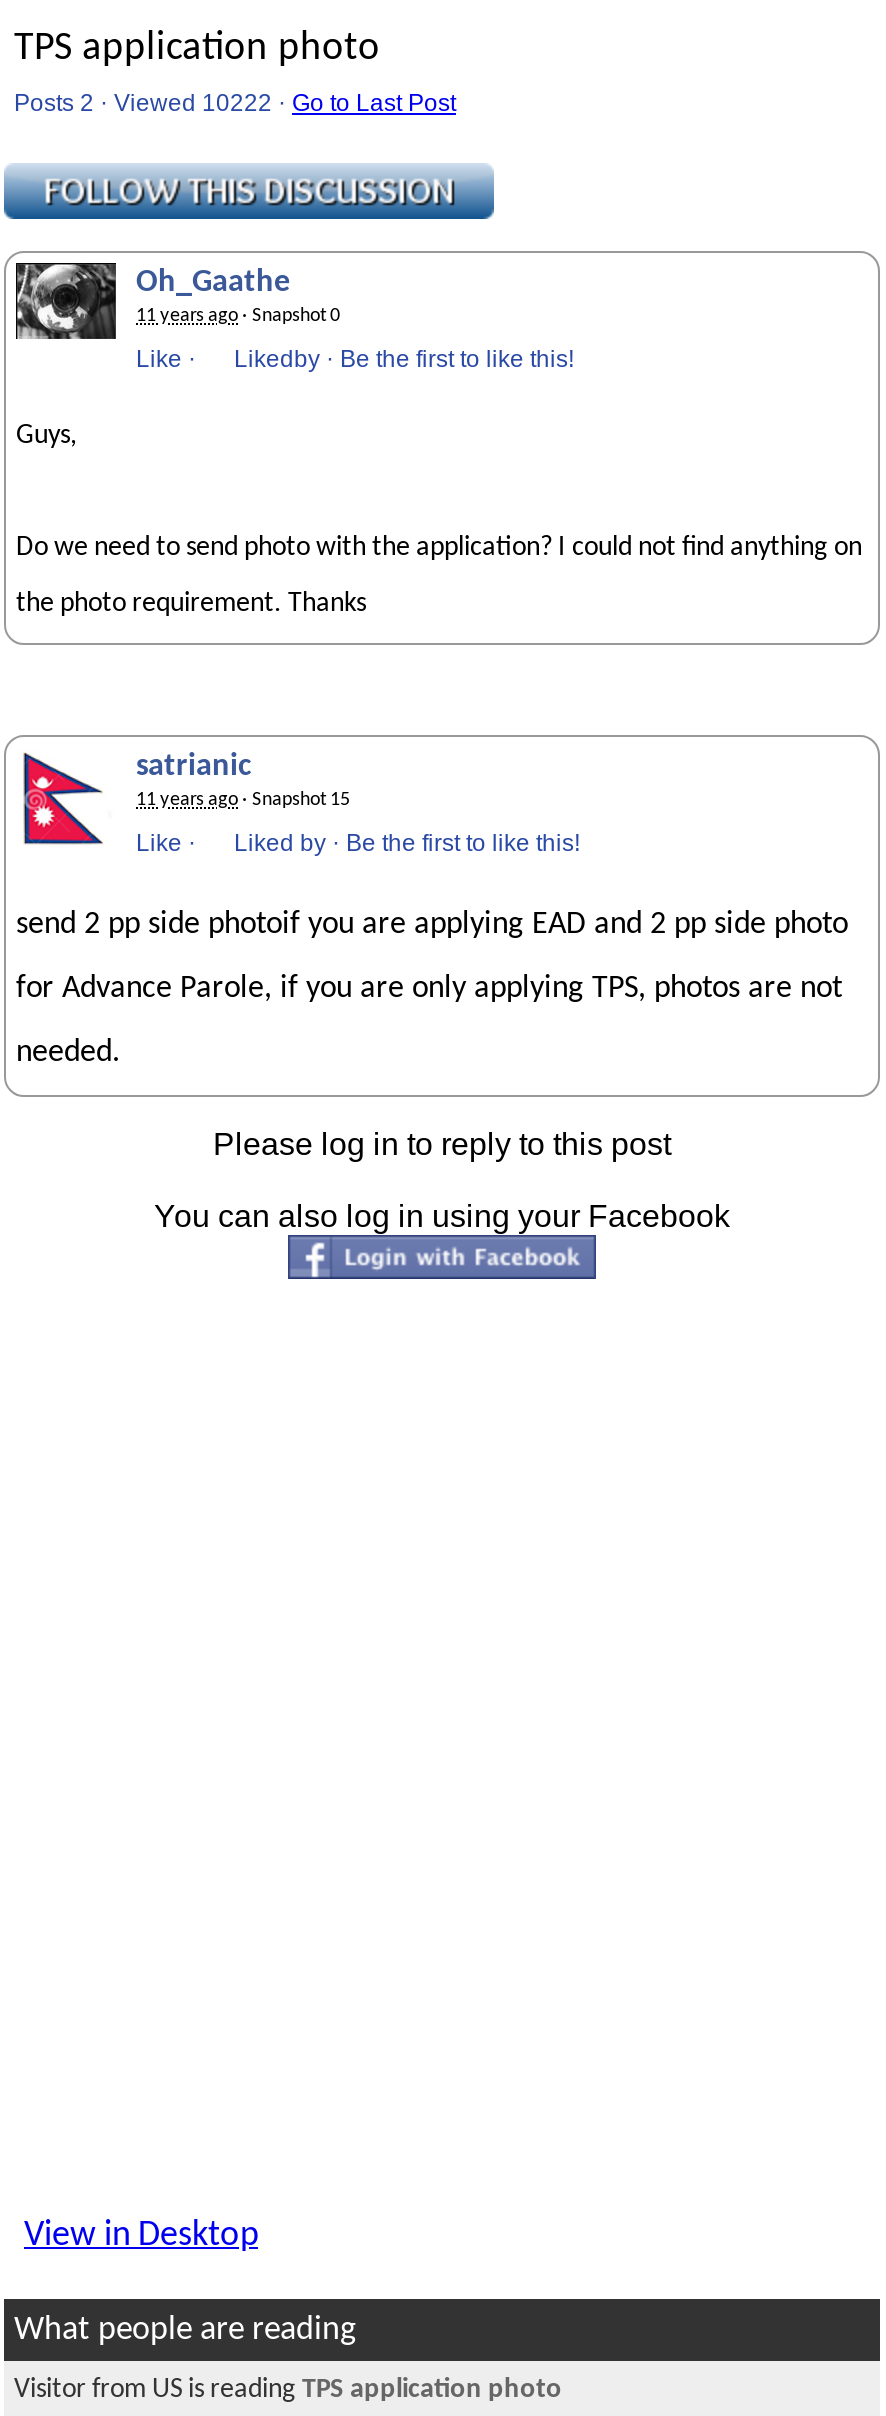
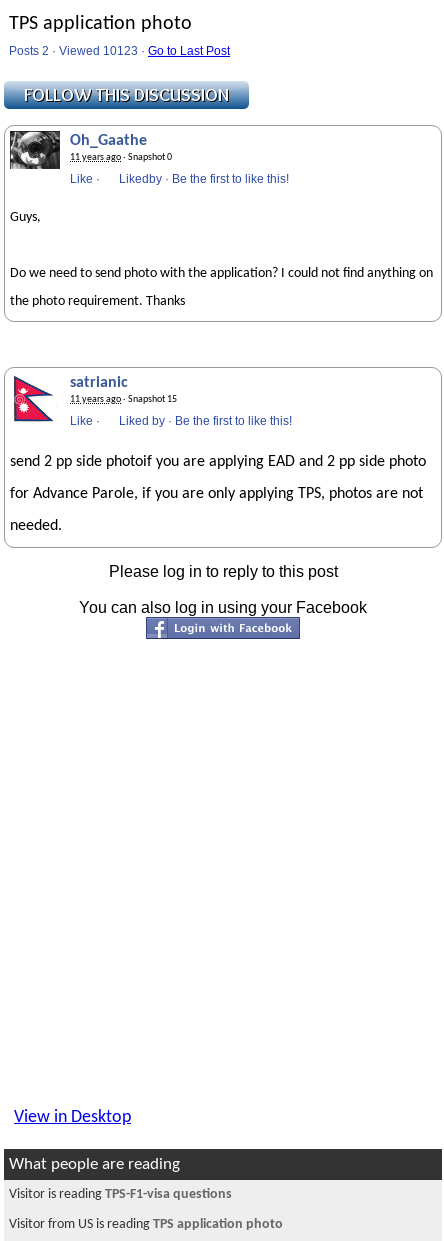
- Posts 2 · Viewed 10222 · Go to Last Post
+ Posts 2 · Viewed 10123 · Go to Last Post

+ Visitor is reading TPS-F1-visa questions
